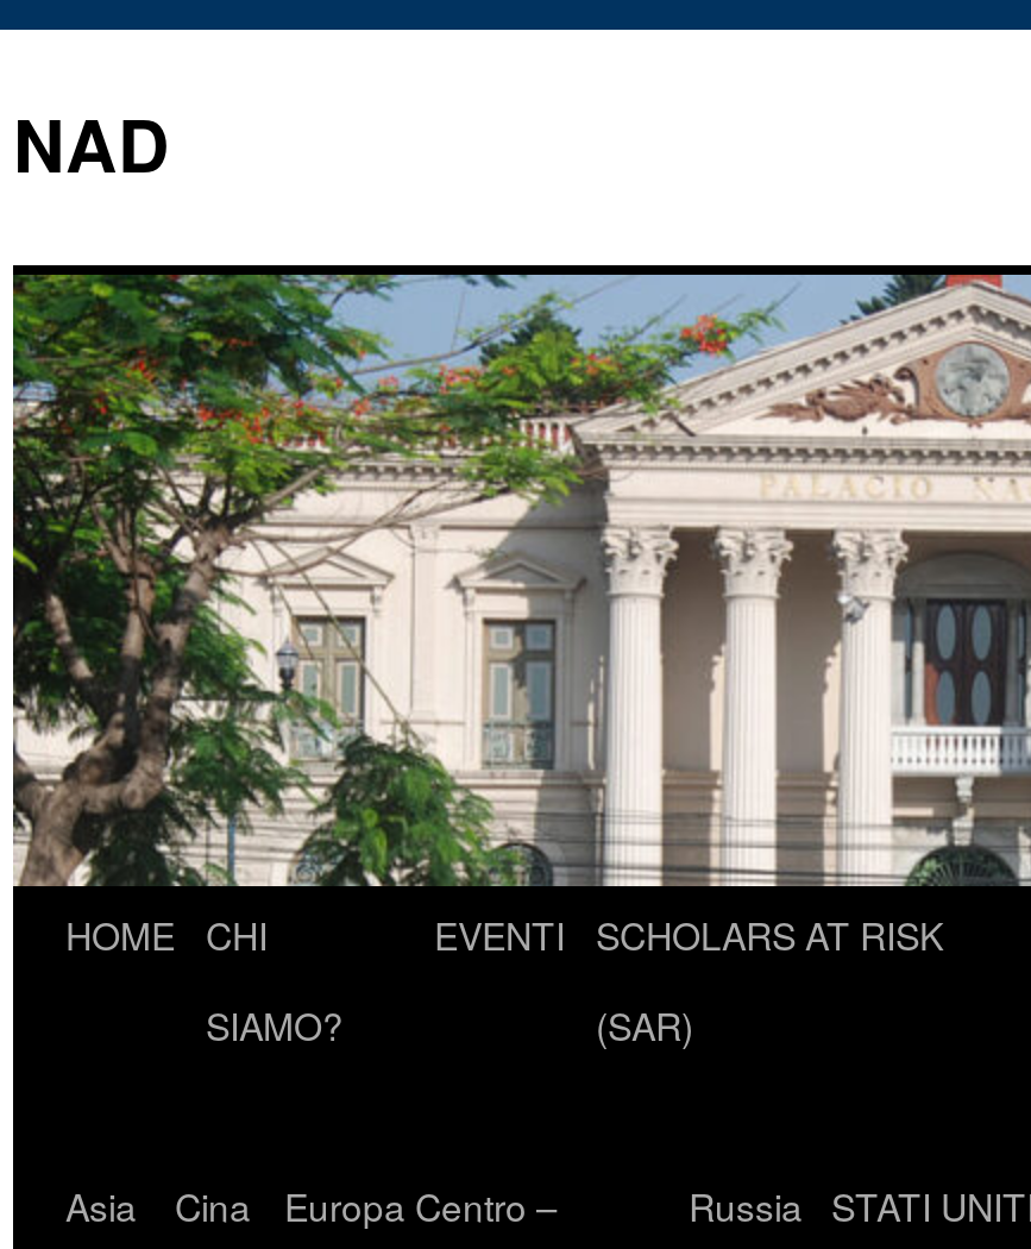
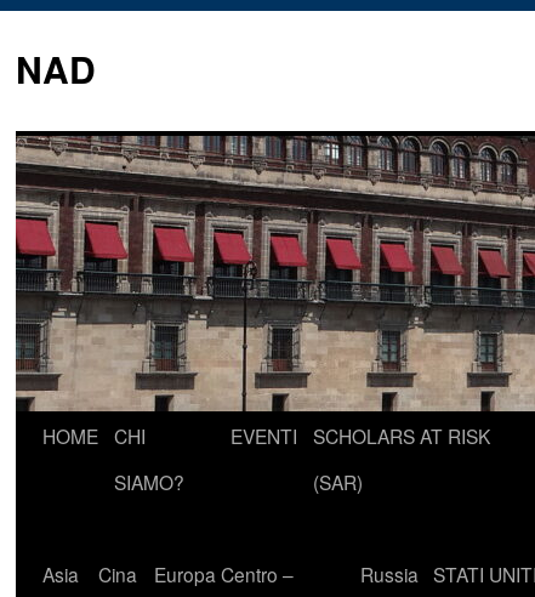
- [image]
+ [image]
